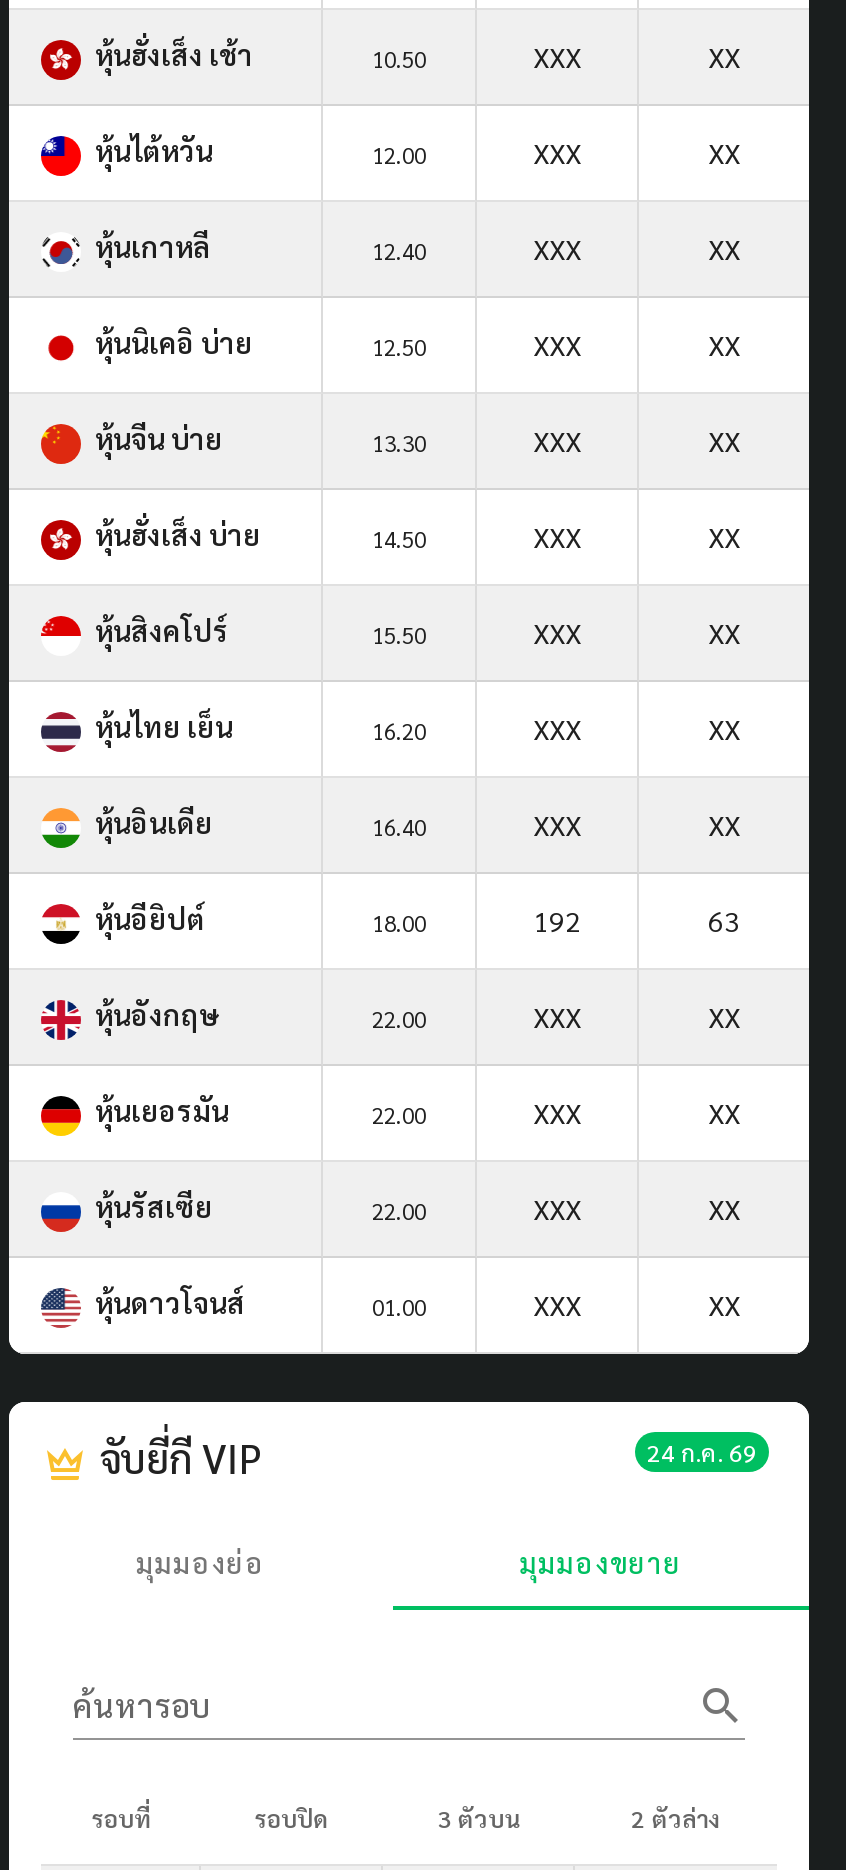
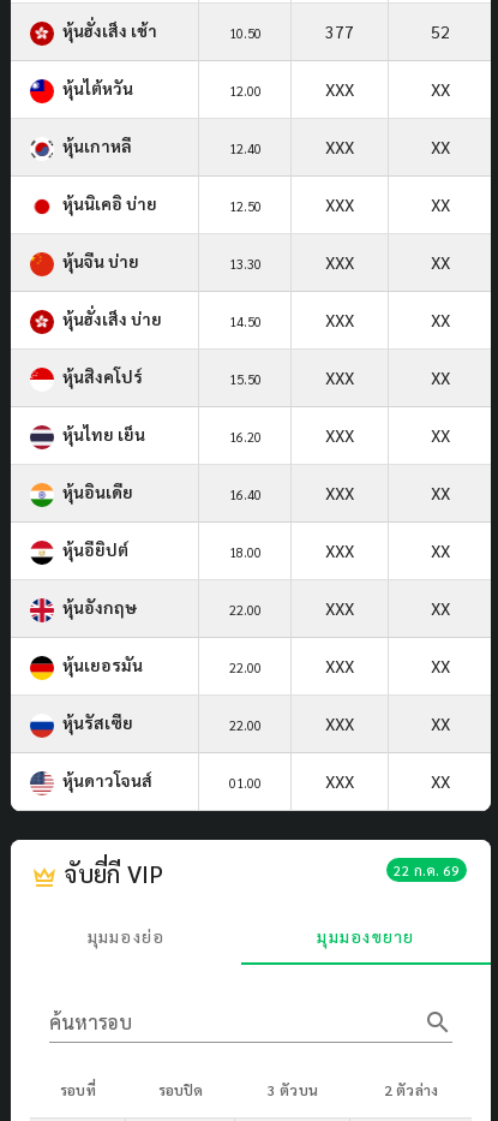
- XXX
- XX
+ 377
+ 52

- 192
- 63
+ XXX
+ XX

- 24 ก.ค. 69
+ 22 ก.ค. 69
